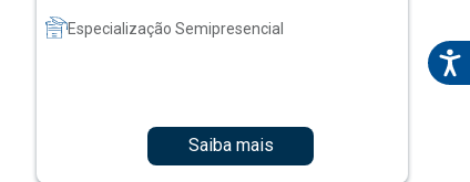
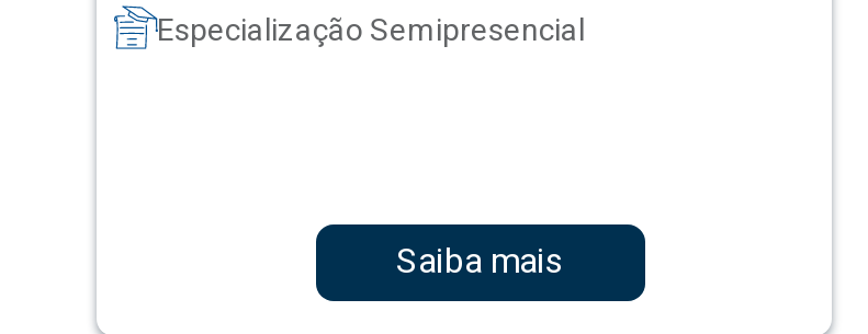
- [image]
